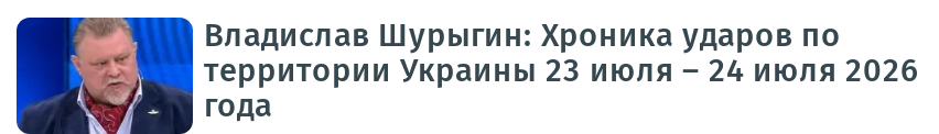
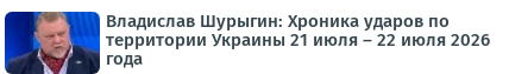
- территории Украины 23 июля – 24 июля 2026
+ территории Украины 21 июля – 22 июля 2026
